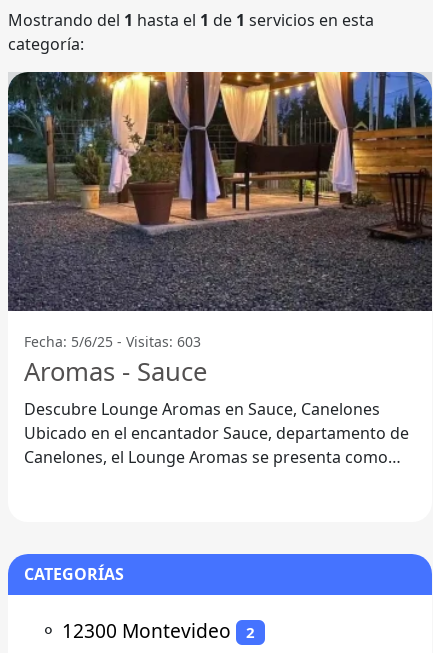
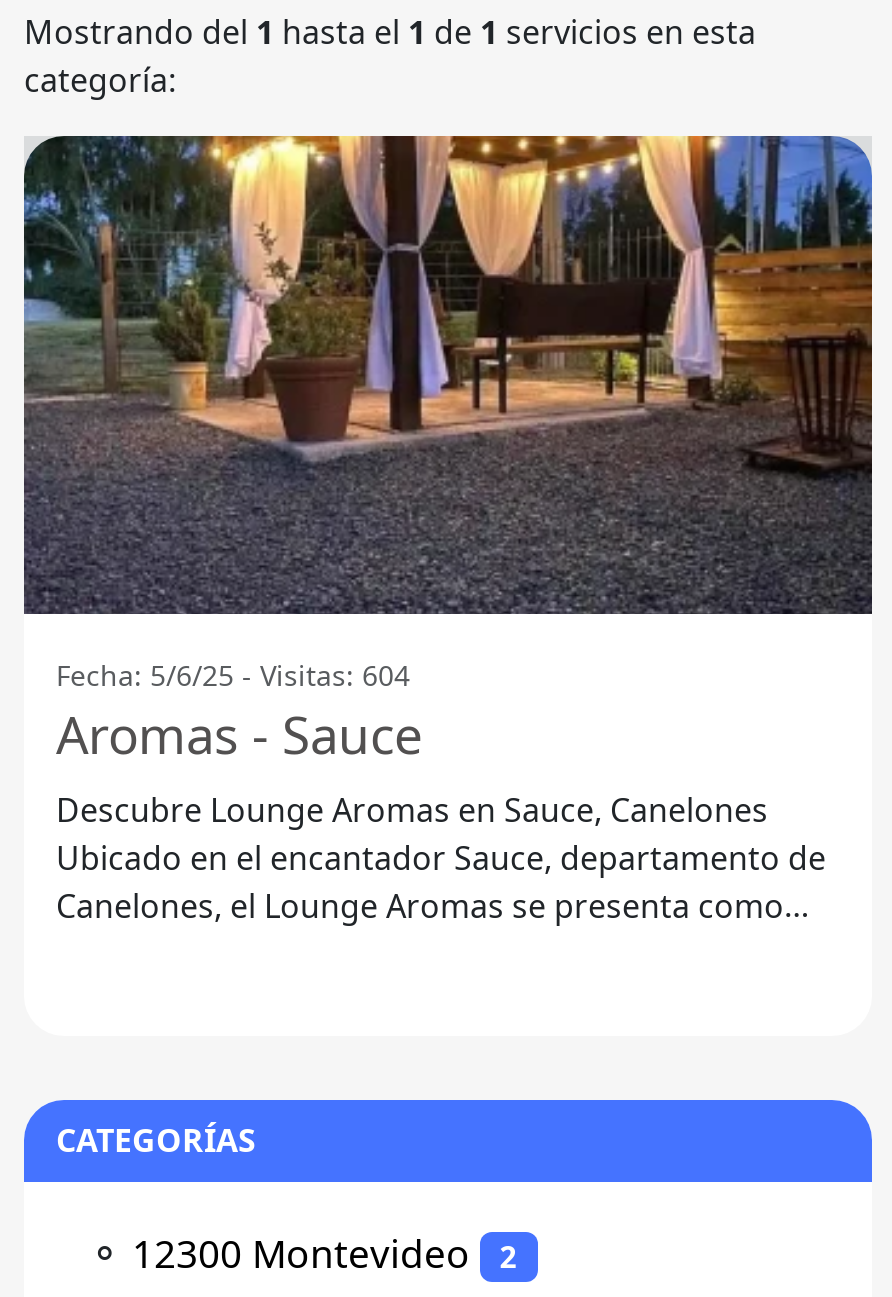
- Fecha: 5/6/25 - Visitas: 603
+ Fecha: 5/6/25 - Visitas: 604
